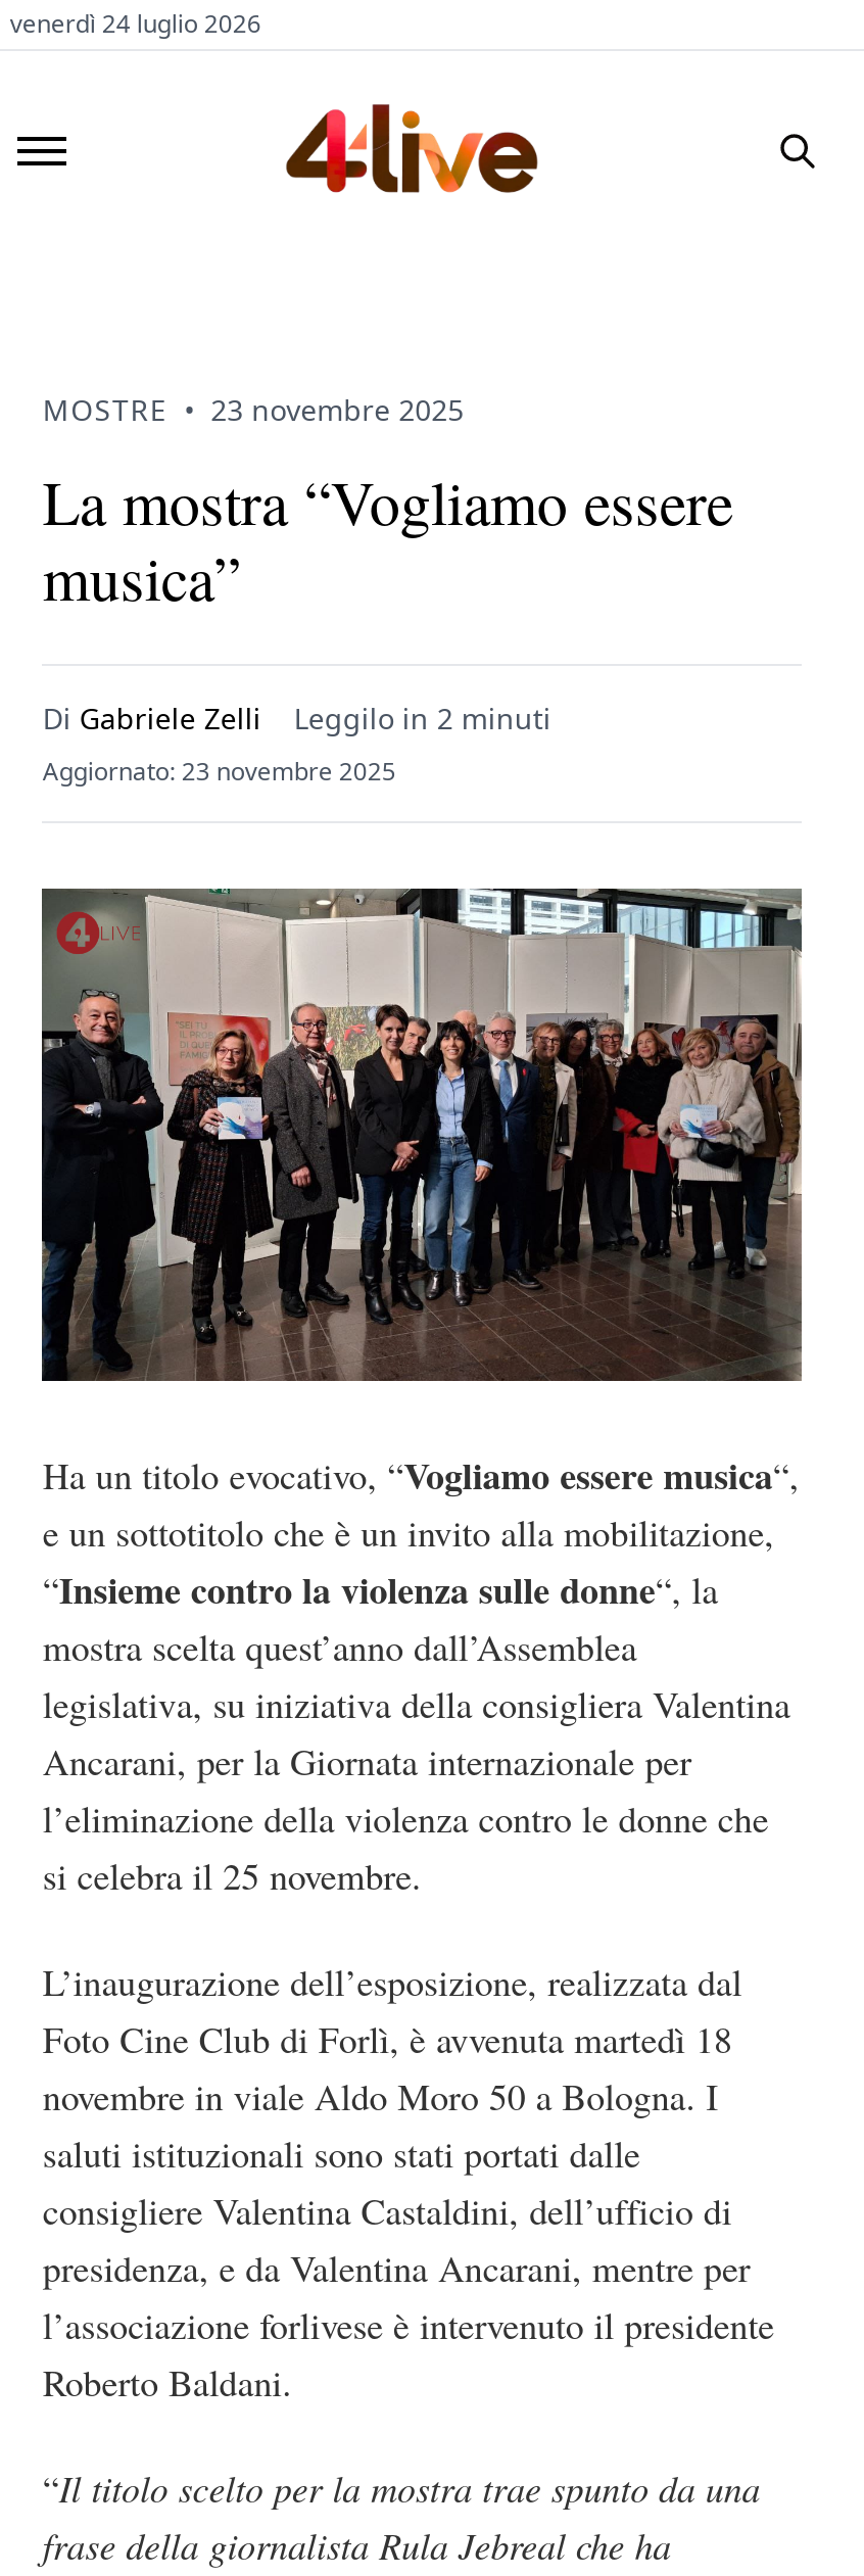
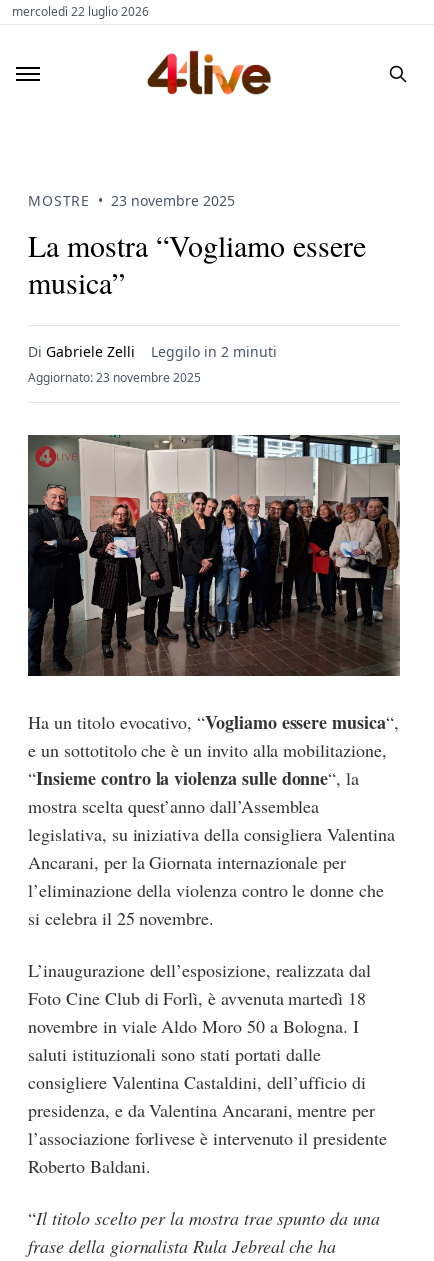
- venerdì 24 luglio 2026
+ mercoledì 22 luglio 2026
